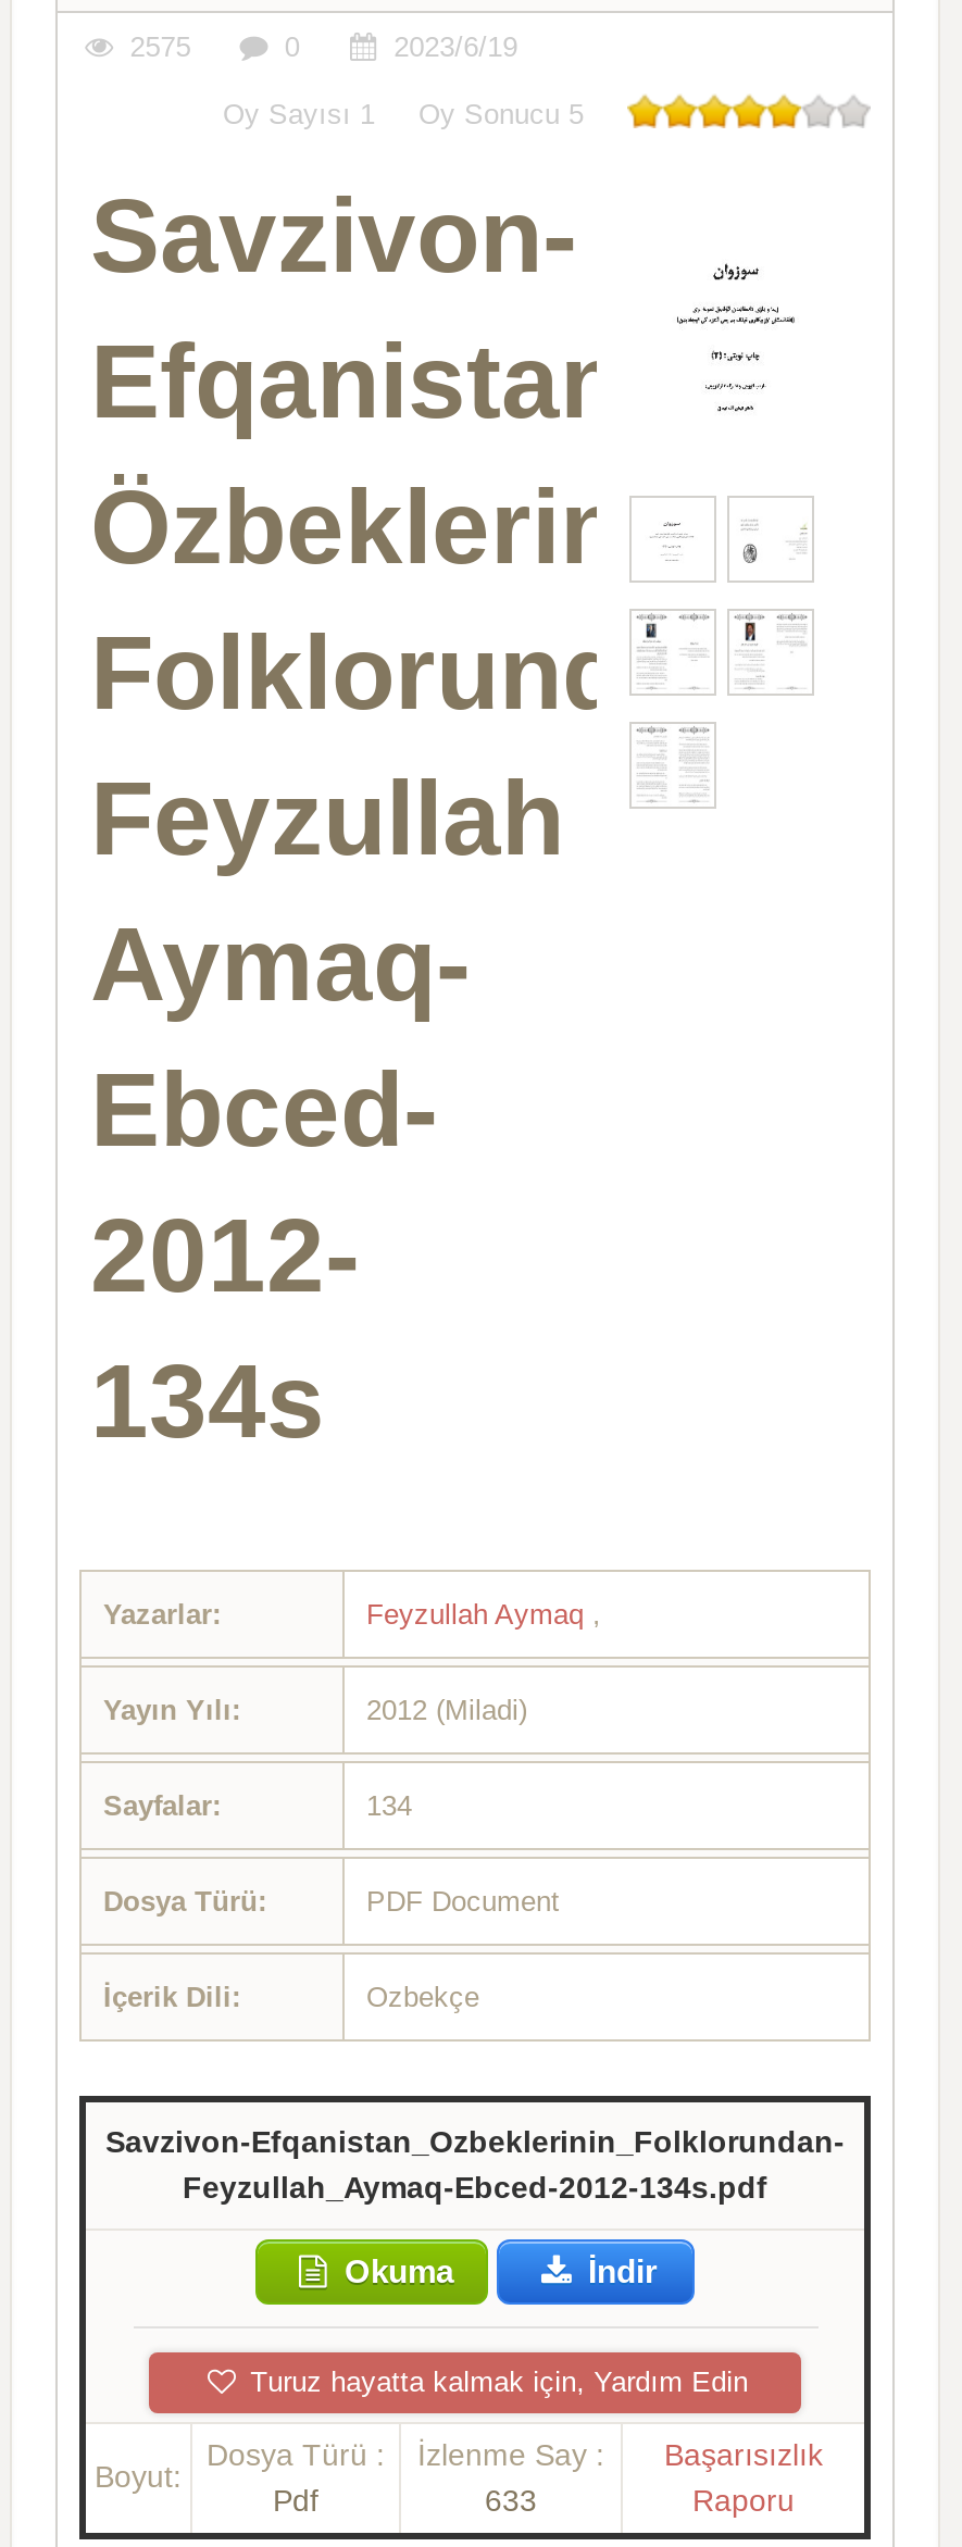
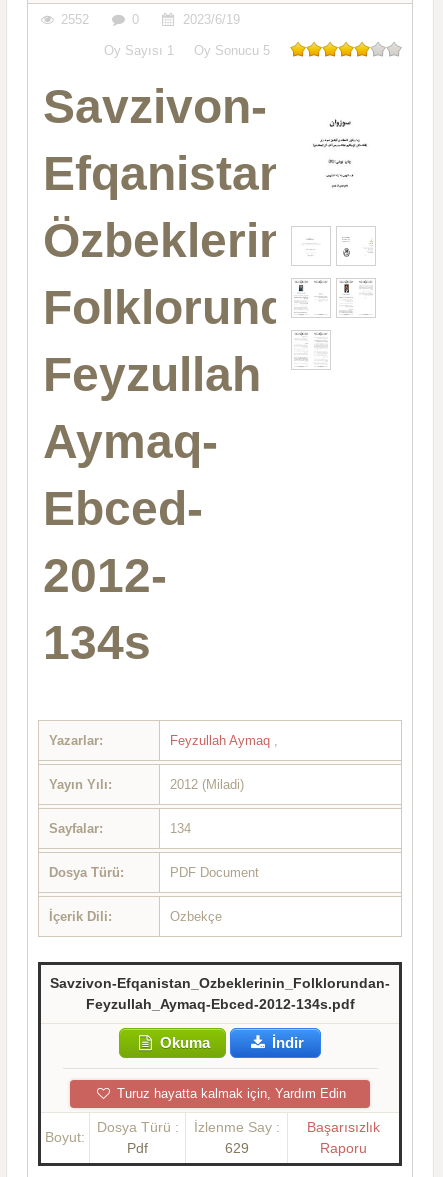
- 2575
+ 2552

- 633
+ 629
